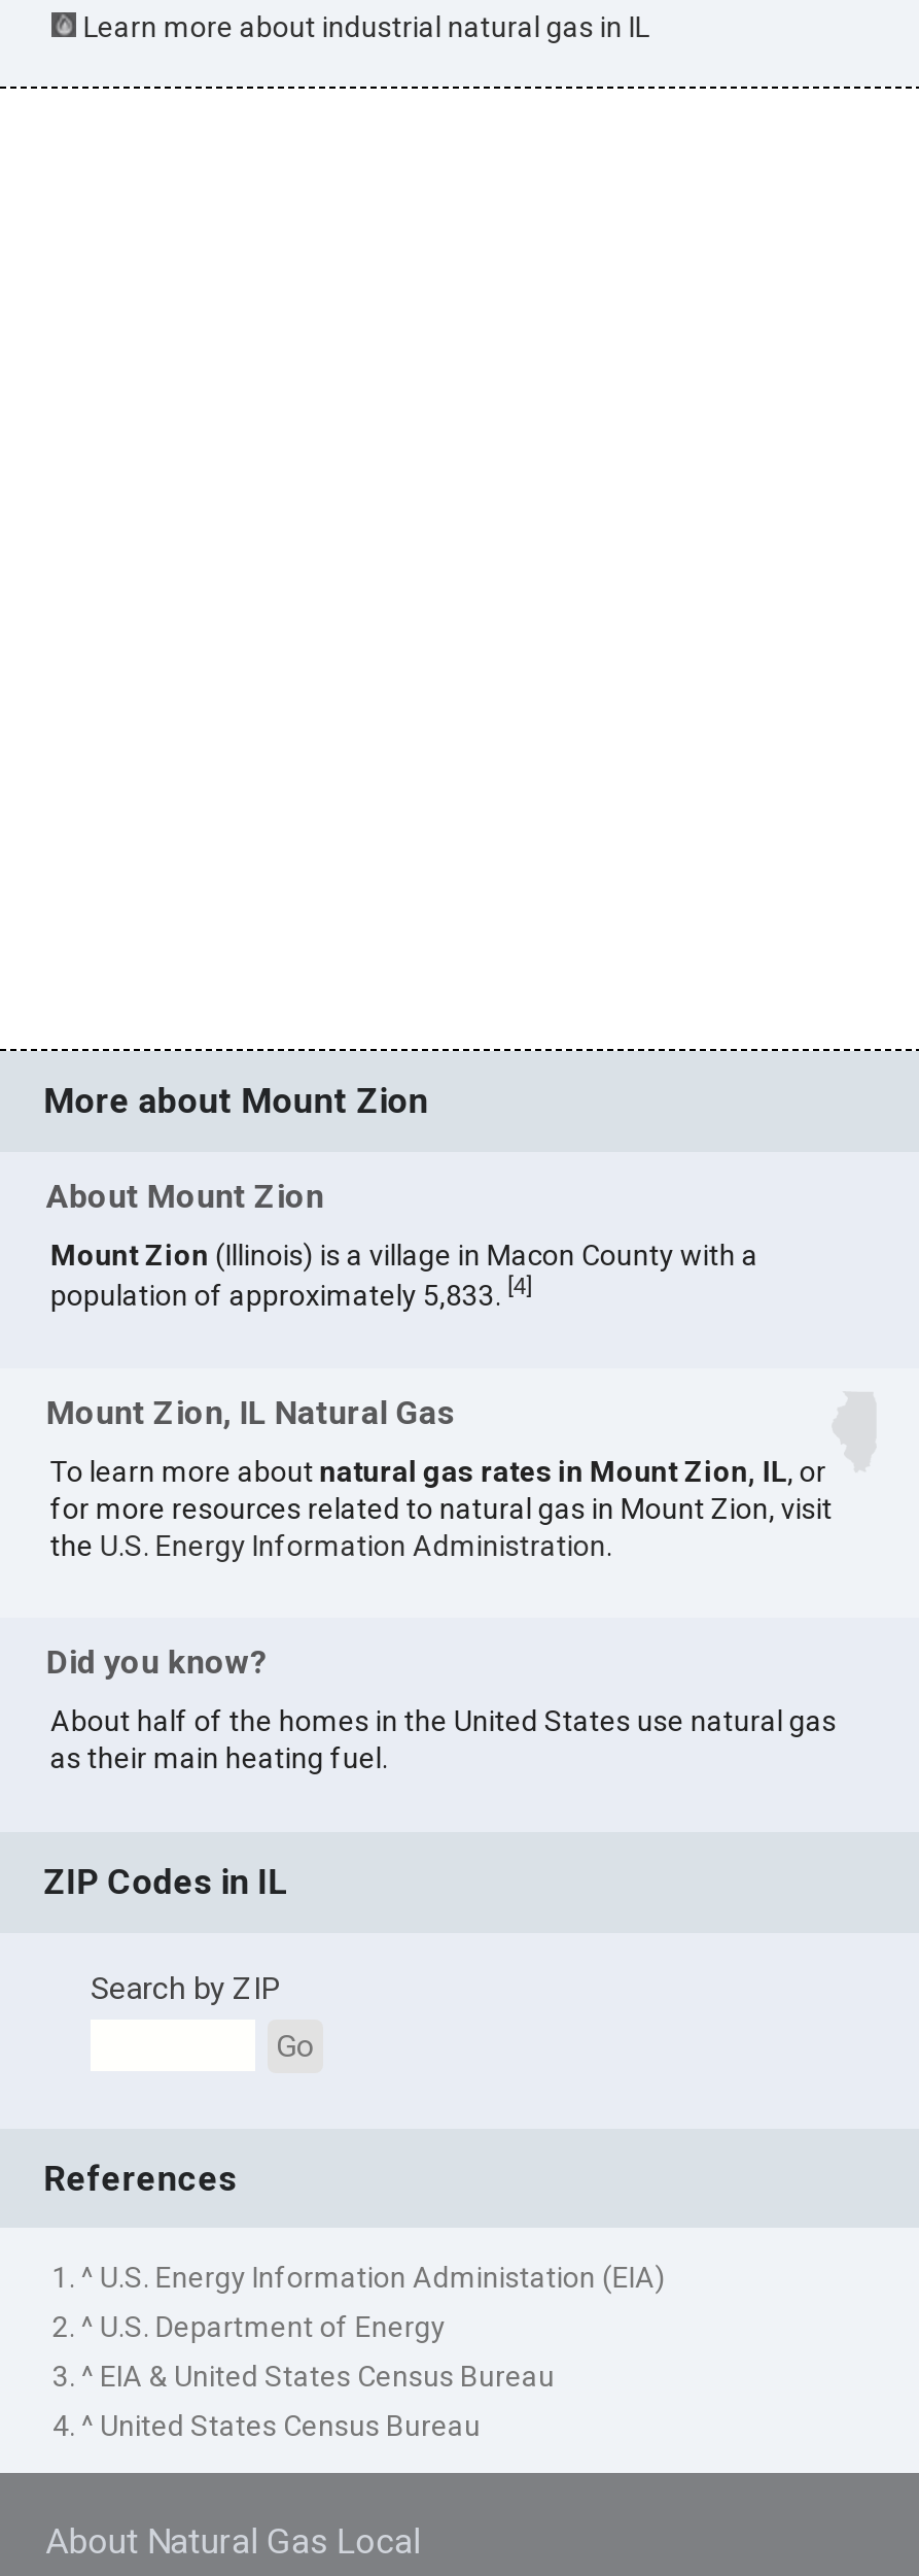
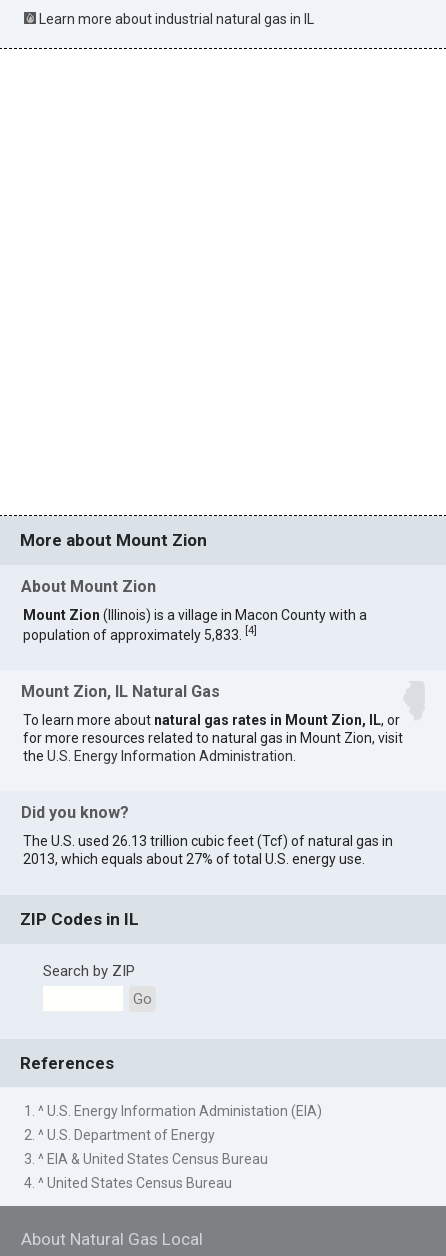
- About half of the homes in the United States use natural gas
- as their main heating fuel.
+ The U.S. used 26.13 trillion cubic feet (Tcf) of natural gas in
+ 2013, which equals about 27% of total U.S. energy use.
